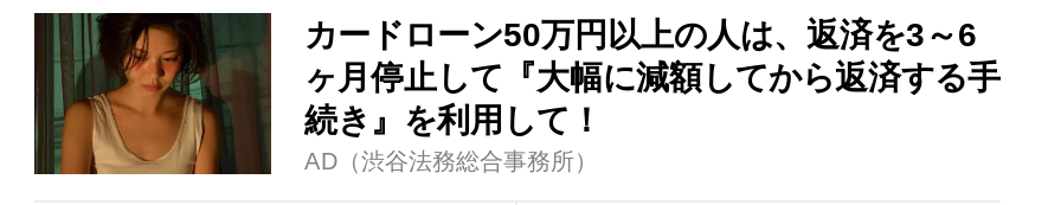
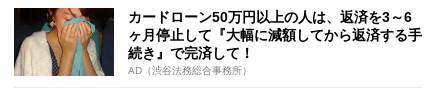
- [image]
- 続き』を利用して！
+ [image]
+ 続き』で完済して！
